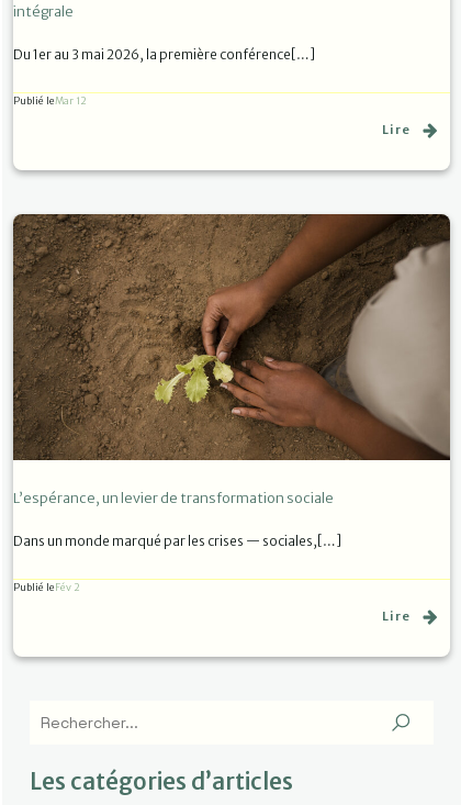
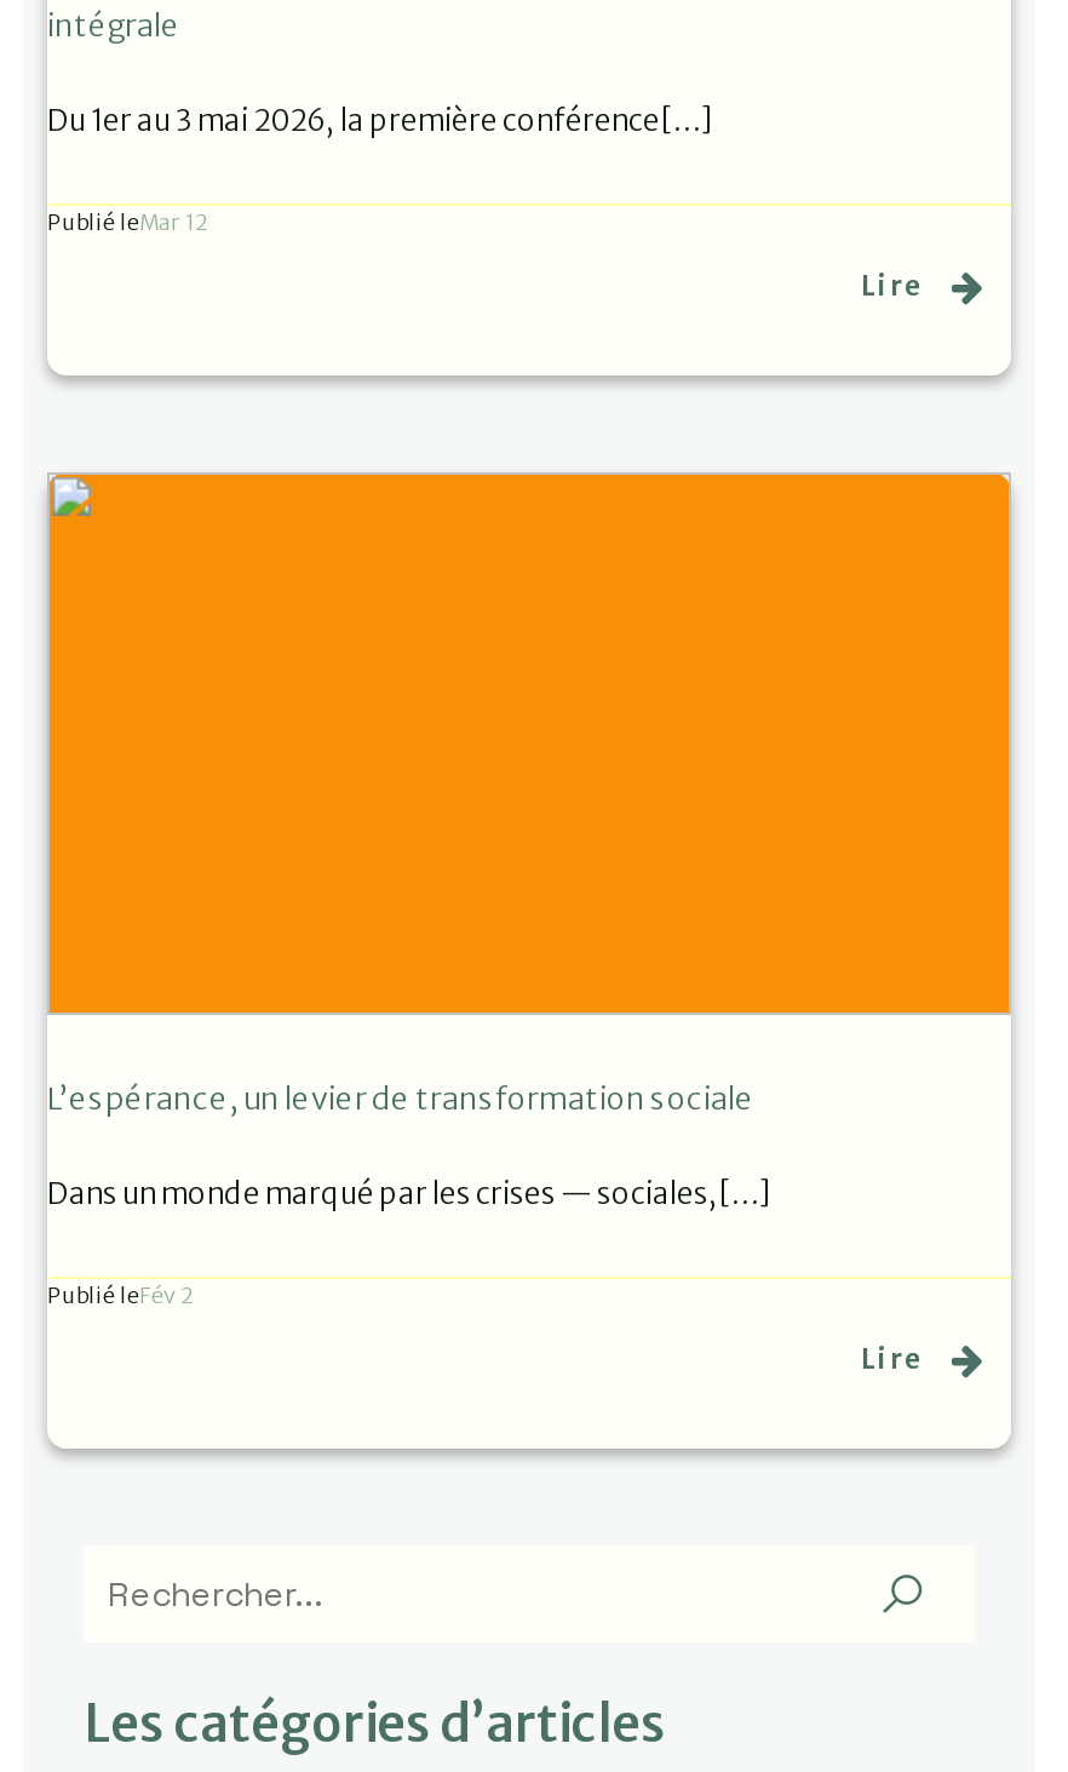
- [image]
